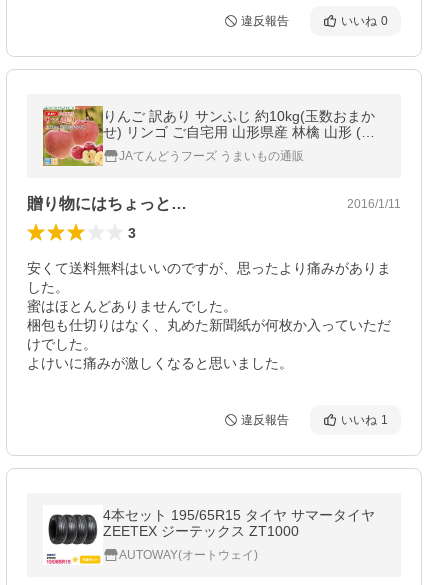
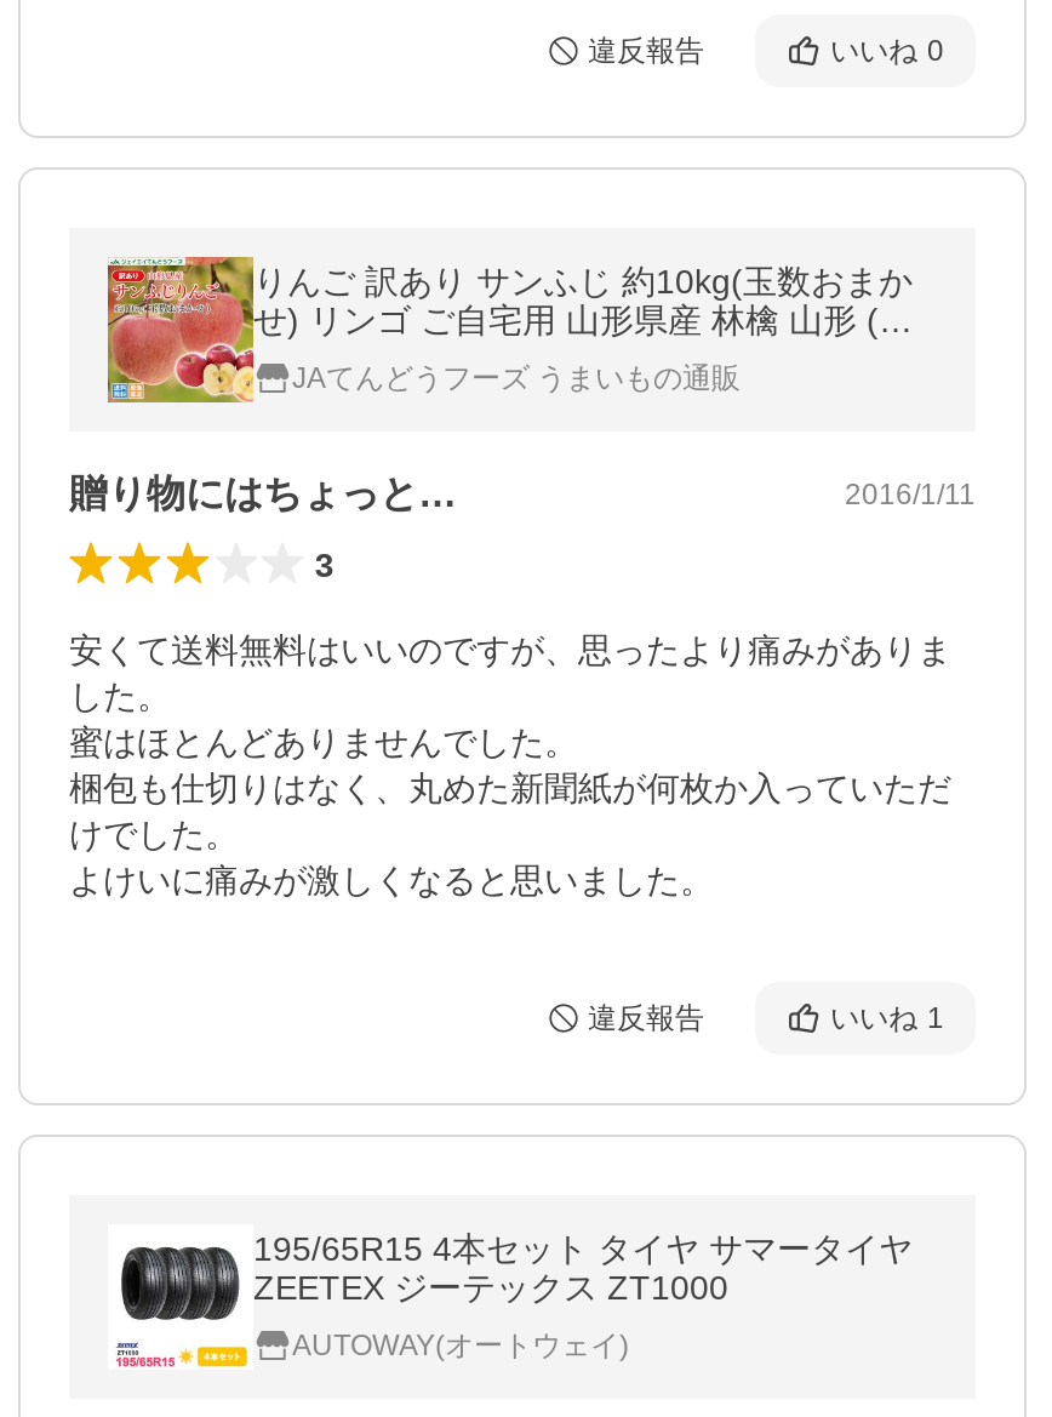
- 4本セット 195/65R15 タイヤ サマータイヤ
+ 195/65R15 4本セット タイヤ サマータイヤ
